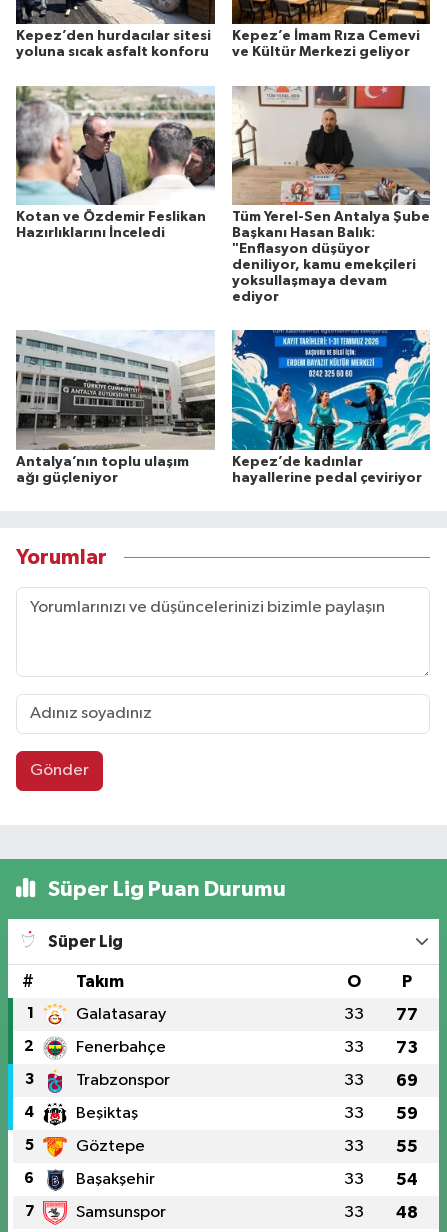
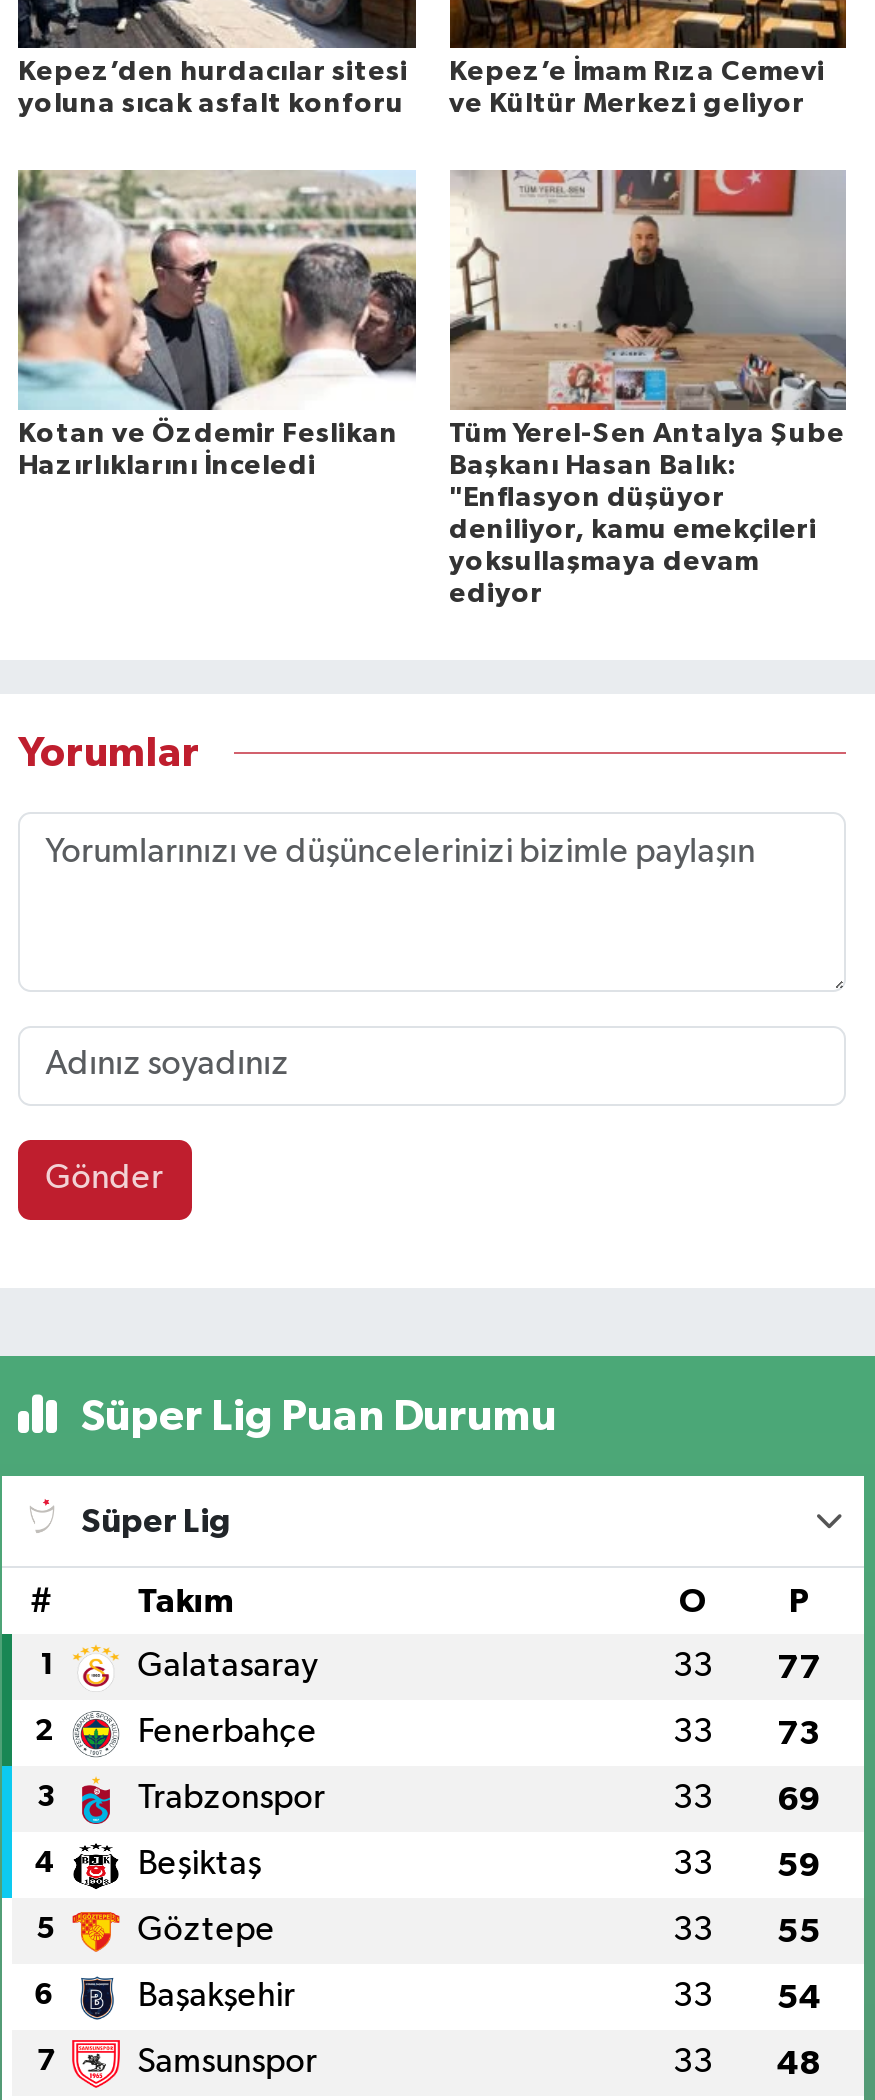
- [image]
- Antalya’nın toplu ulaşım
- ağı güçleniyor

- [image]
- Kepez’de kadınlar
- hayallerine pedal çeviriyor
